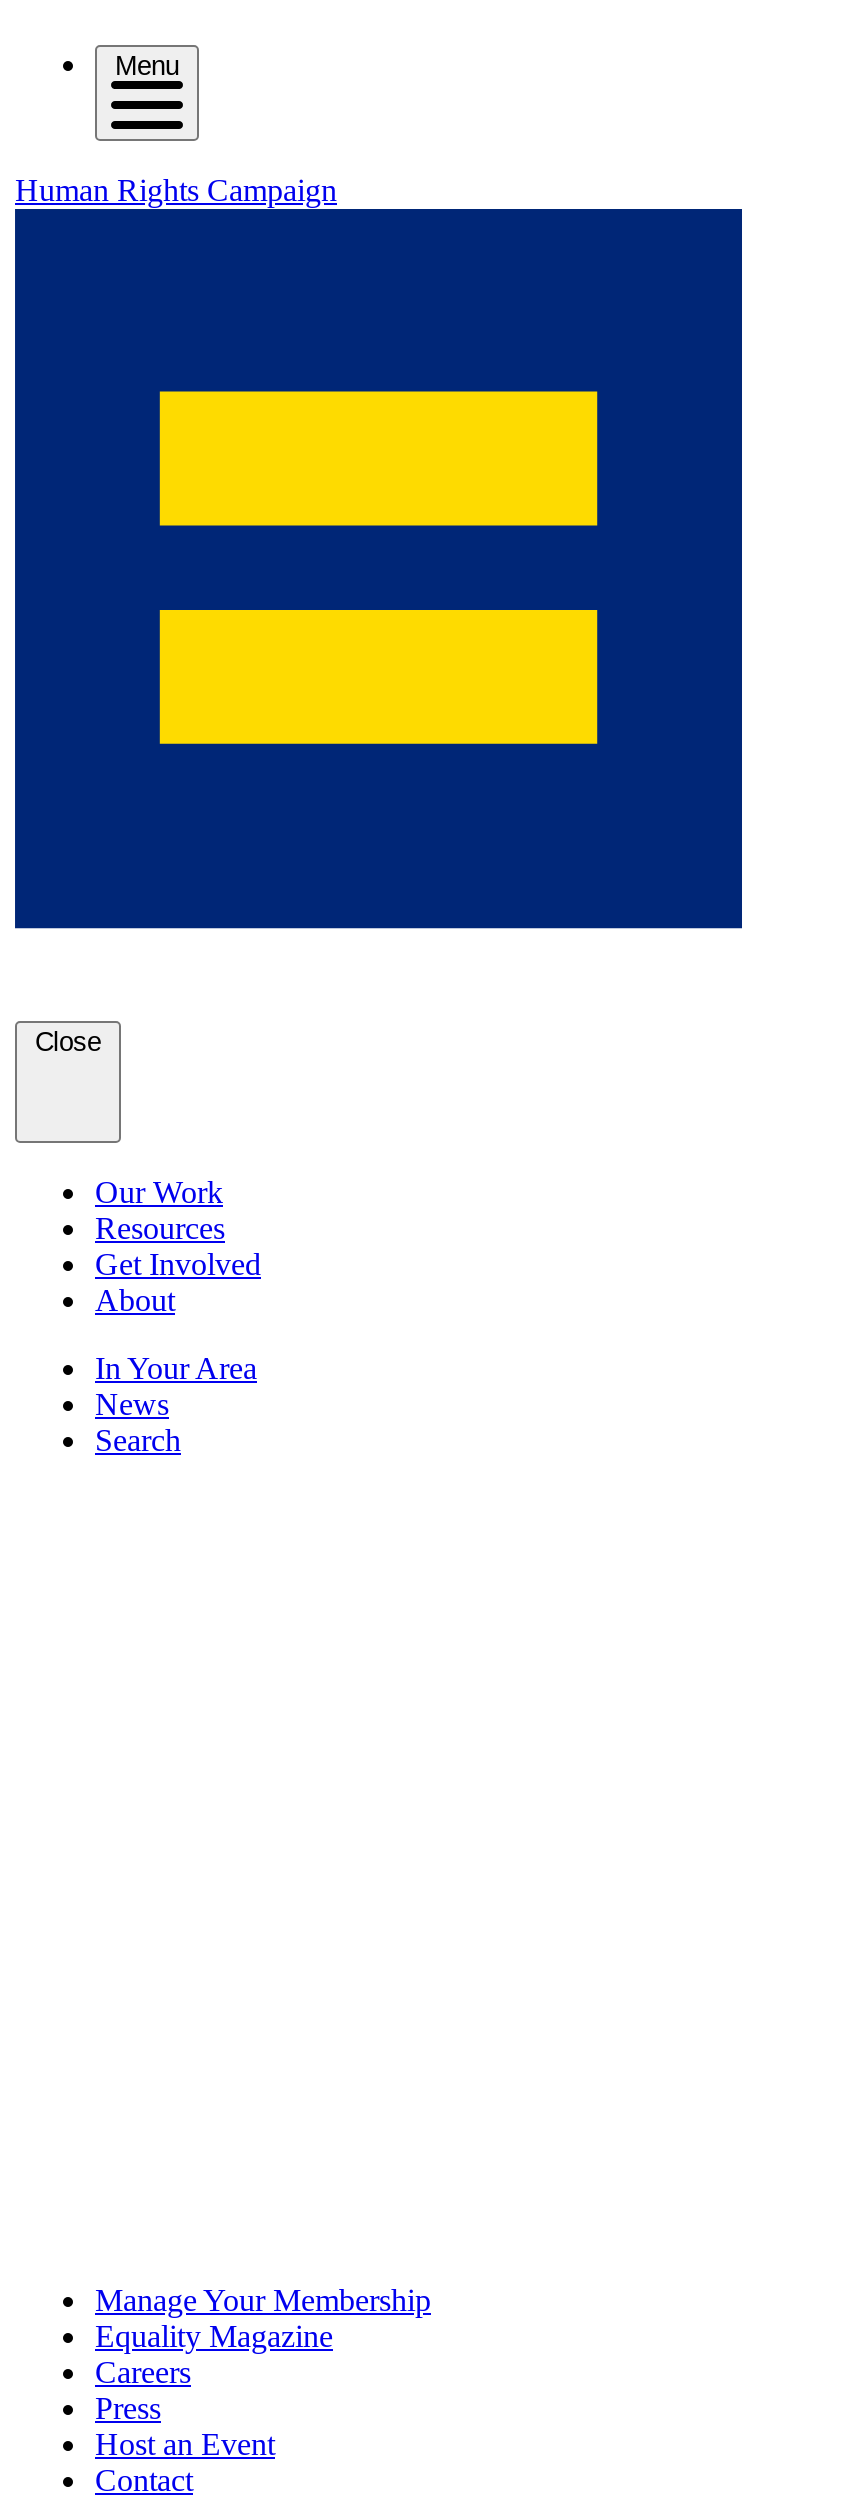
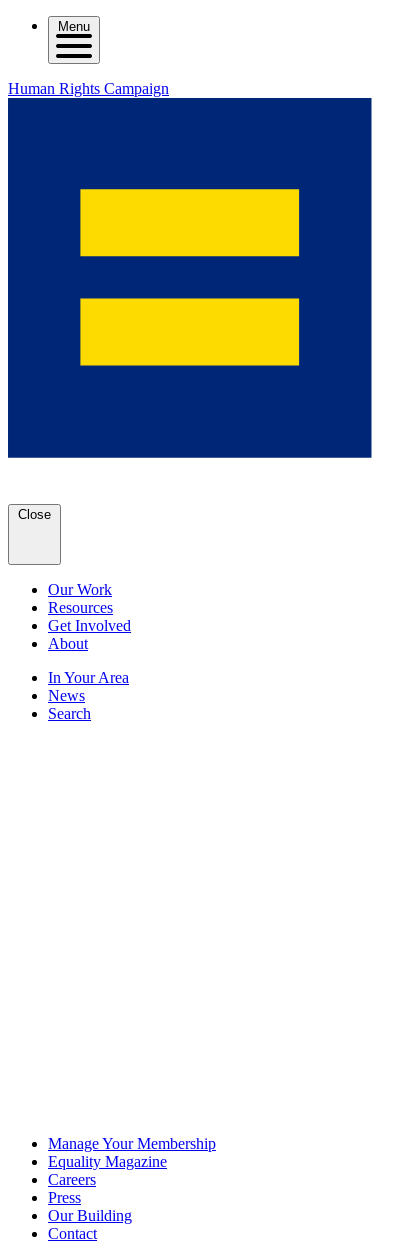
- Host an Event
+ Our Building
